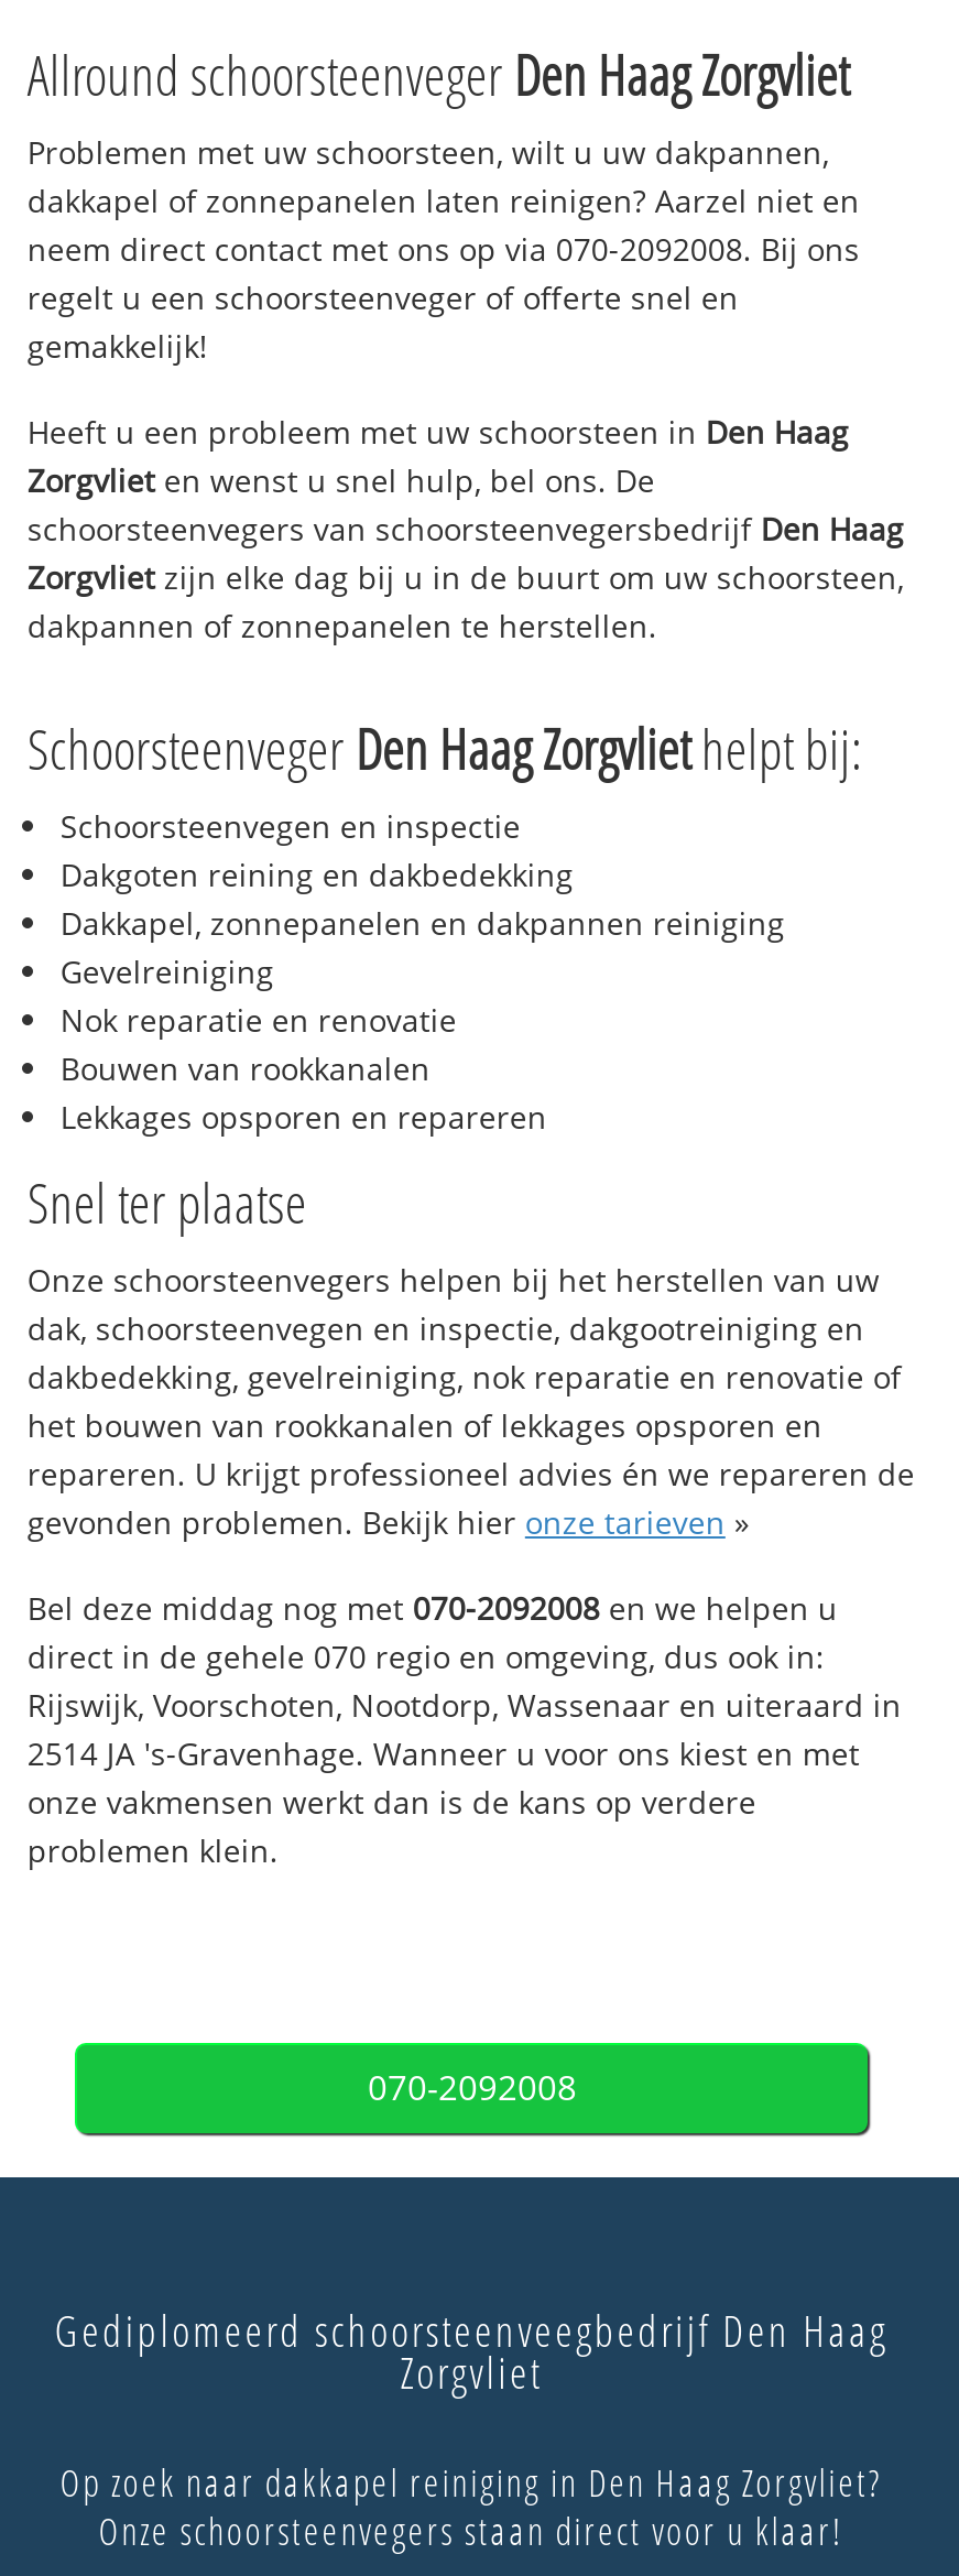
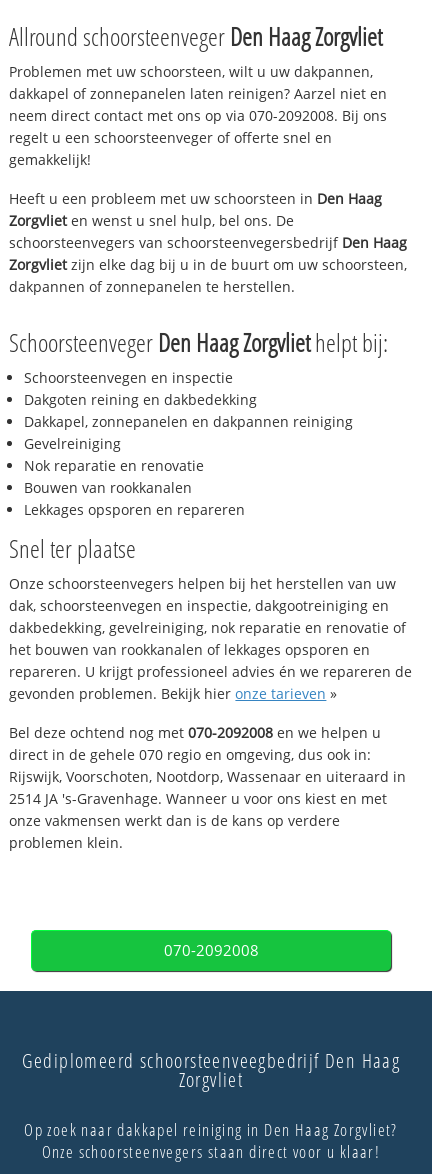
- Bel deze middag nog met 070-2092008 en we helpen u
+ Bel deze ochtend nog met 070-2092008 en we helpen u
